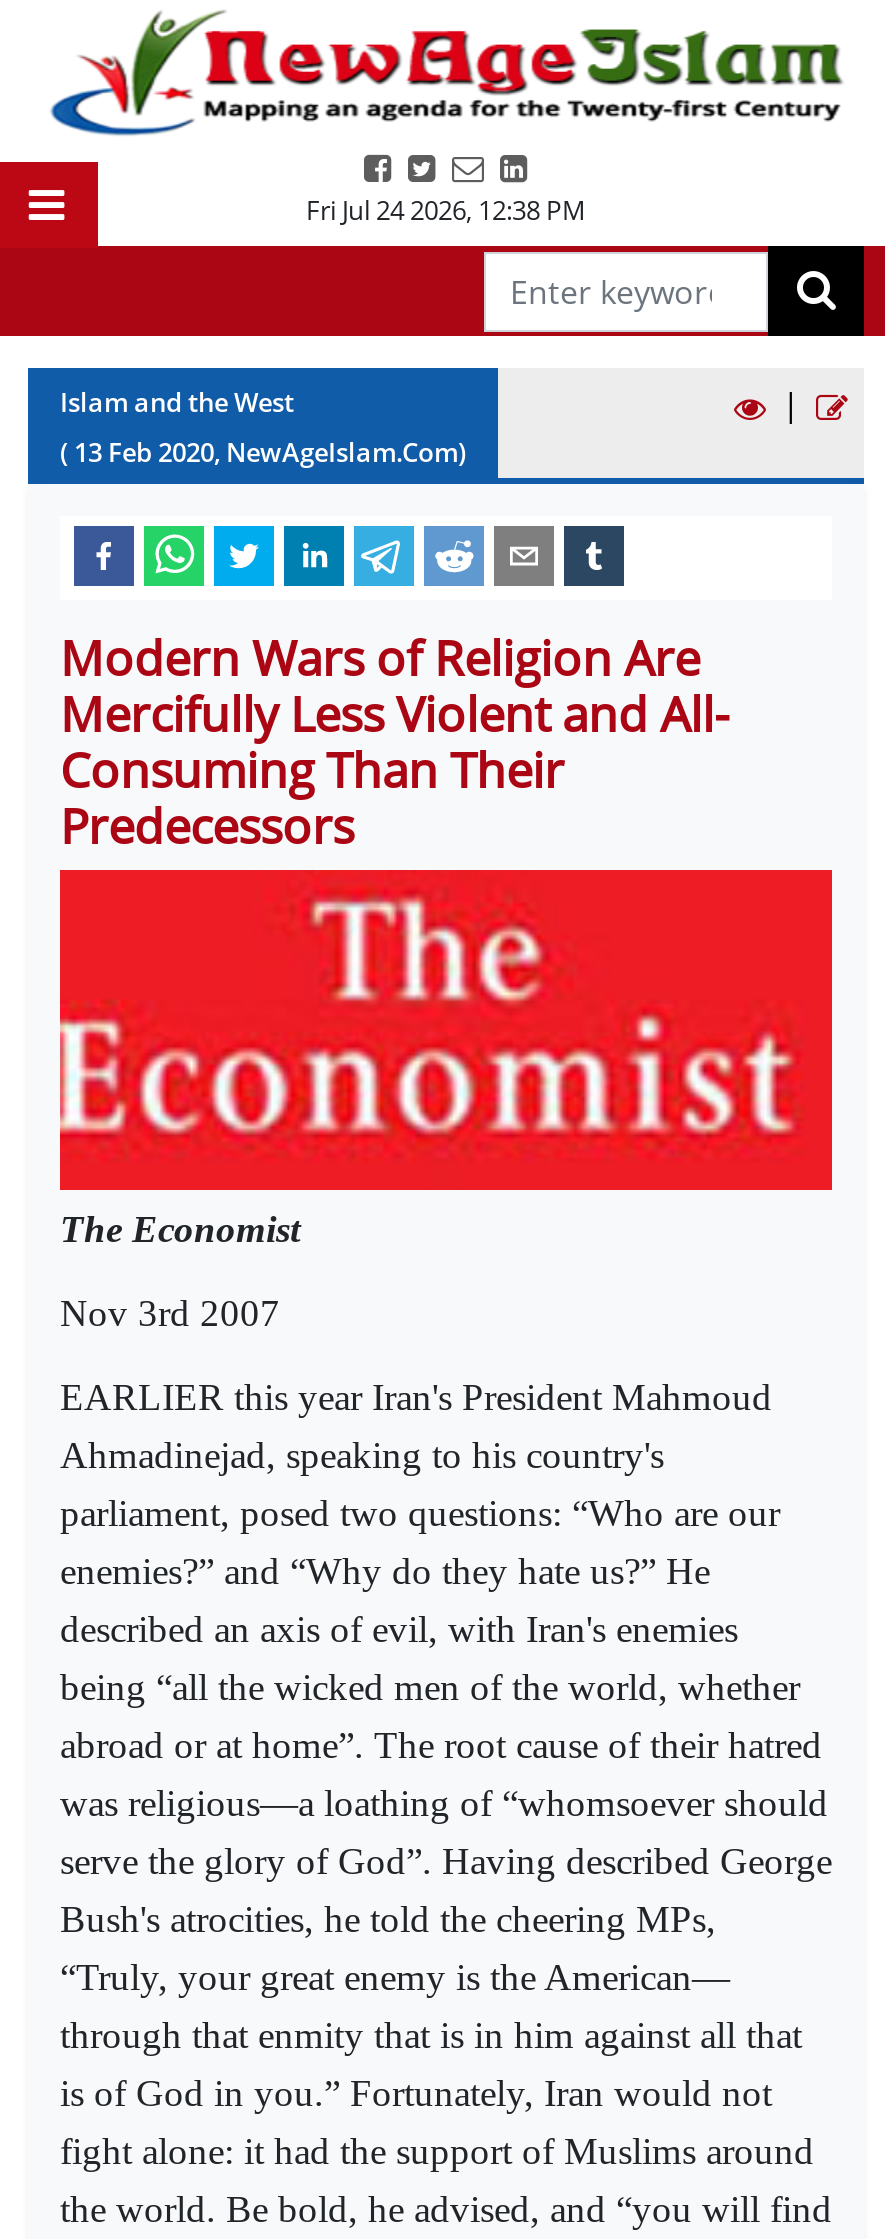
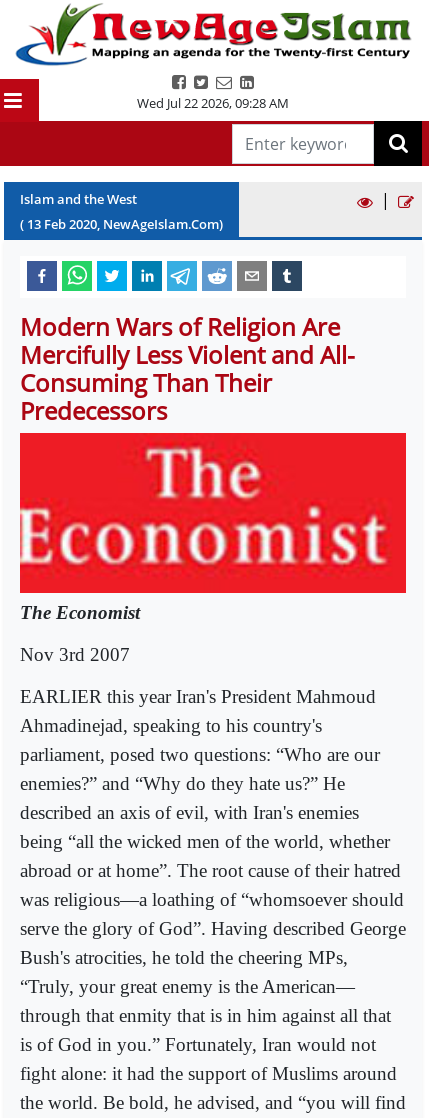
- Fri Jul 24 2026, 12:38 PM
+ Wed Jul 22 2026, 09:28 AM
